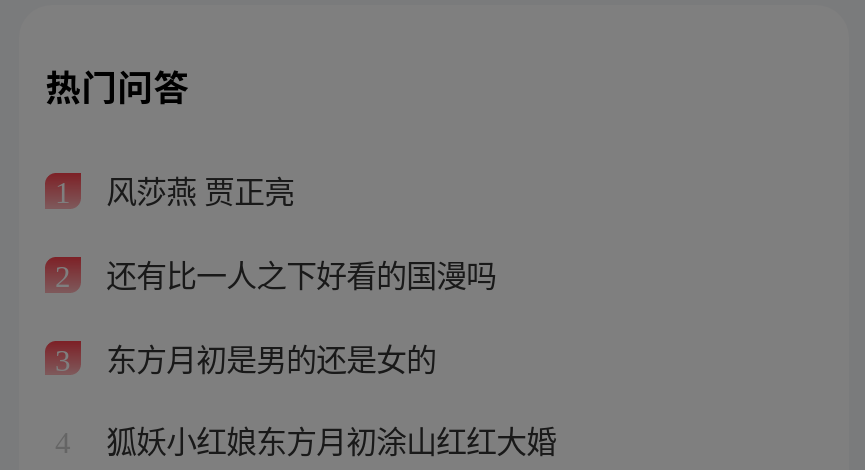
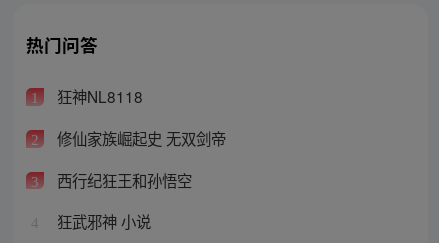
- 风莎燕 贾正亮
+ 狂神NL8118

- 还有比一人之下好看的国漫吗
+ 修仙家族崛起史 无双剑帝

- 东方月初是男的还是女的
+ 西行纪狂王和孙悟空

- 狐妖小红娘东方月初涂山红红大婚
+ 狂武邪神 小说
